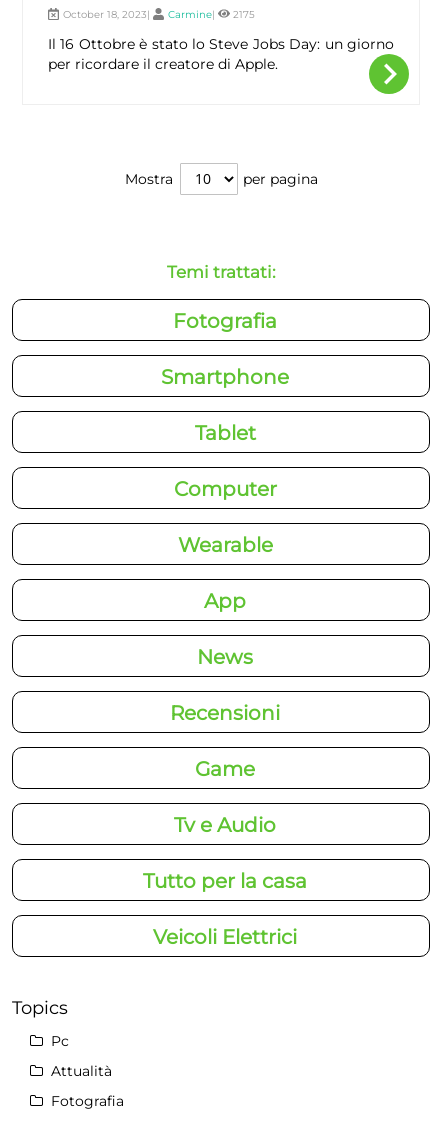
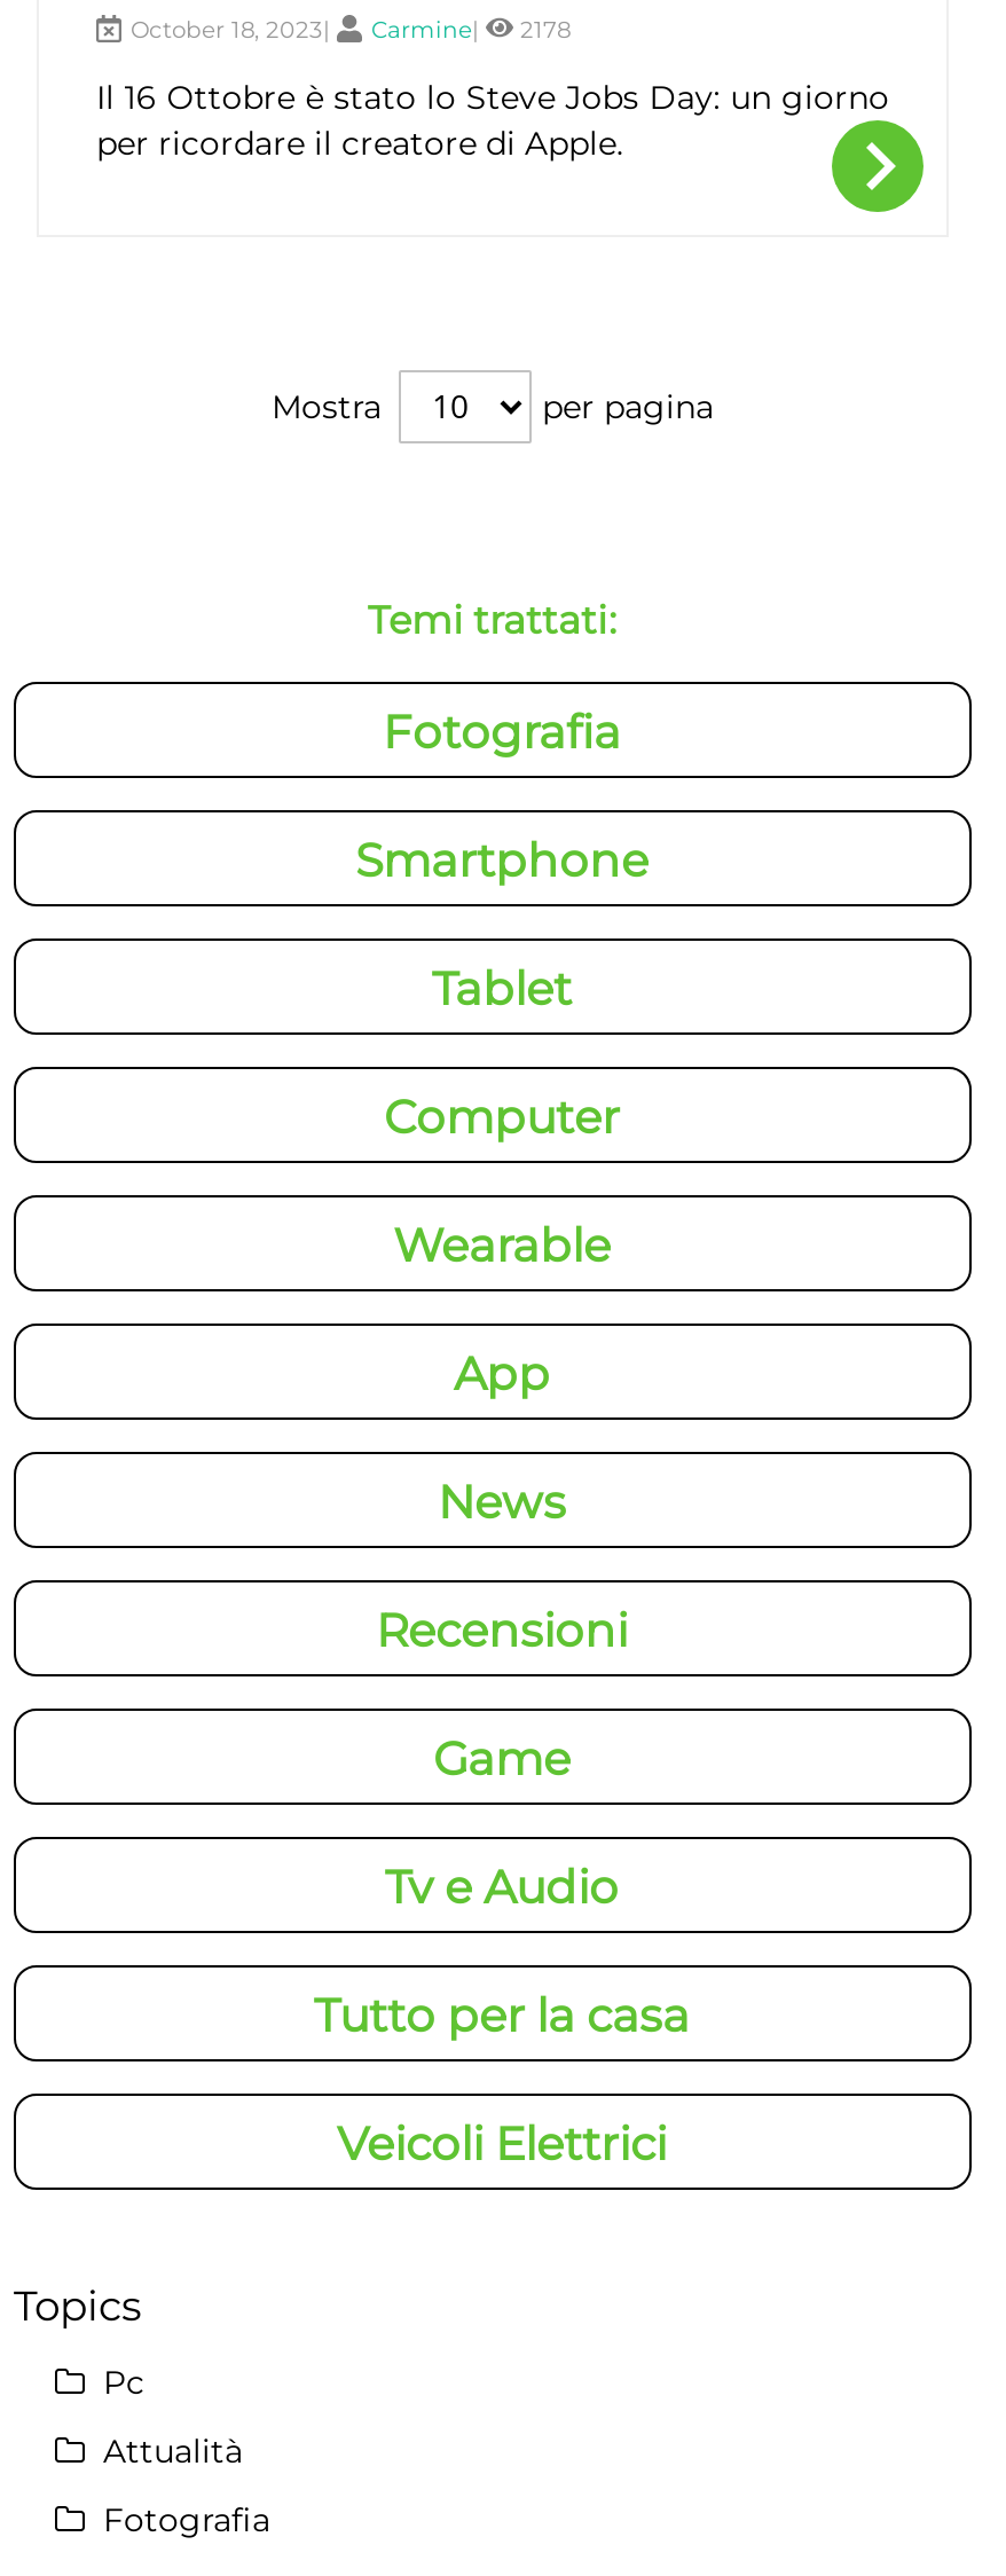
- 2175
+ 2178
